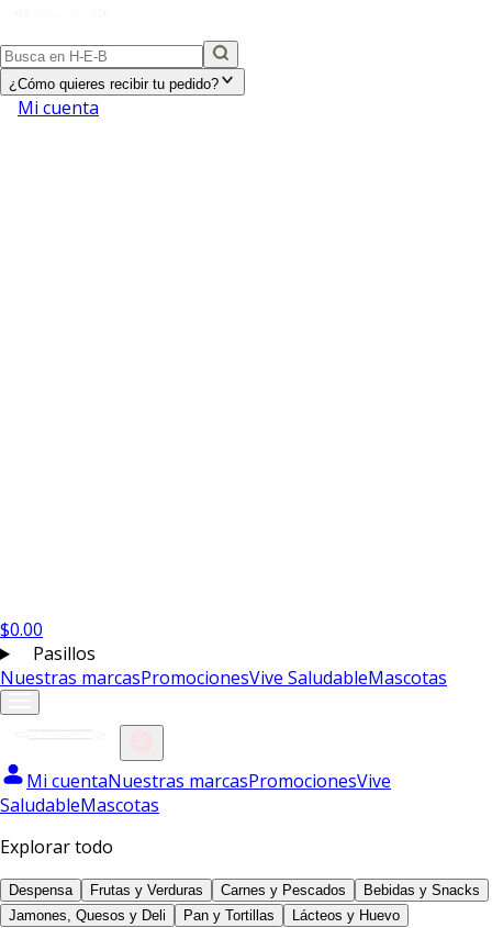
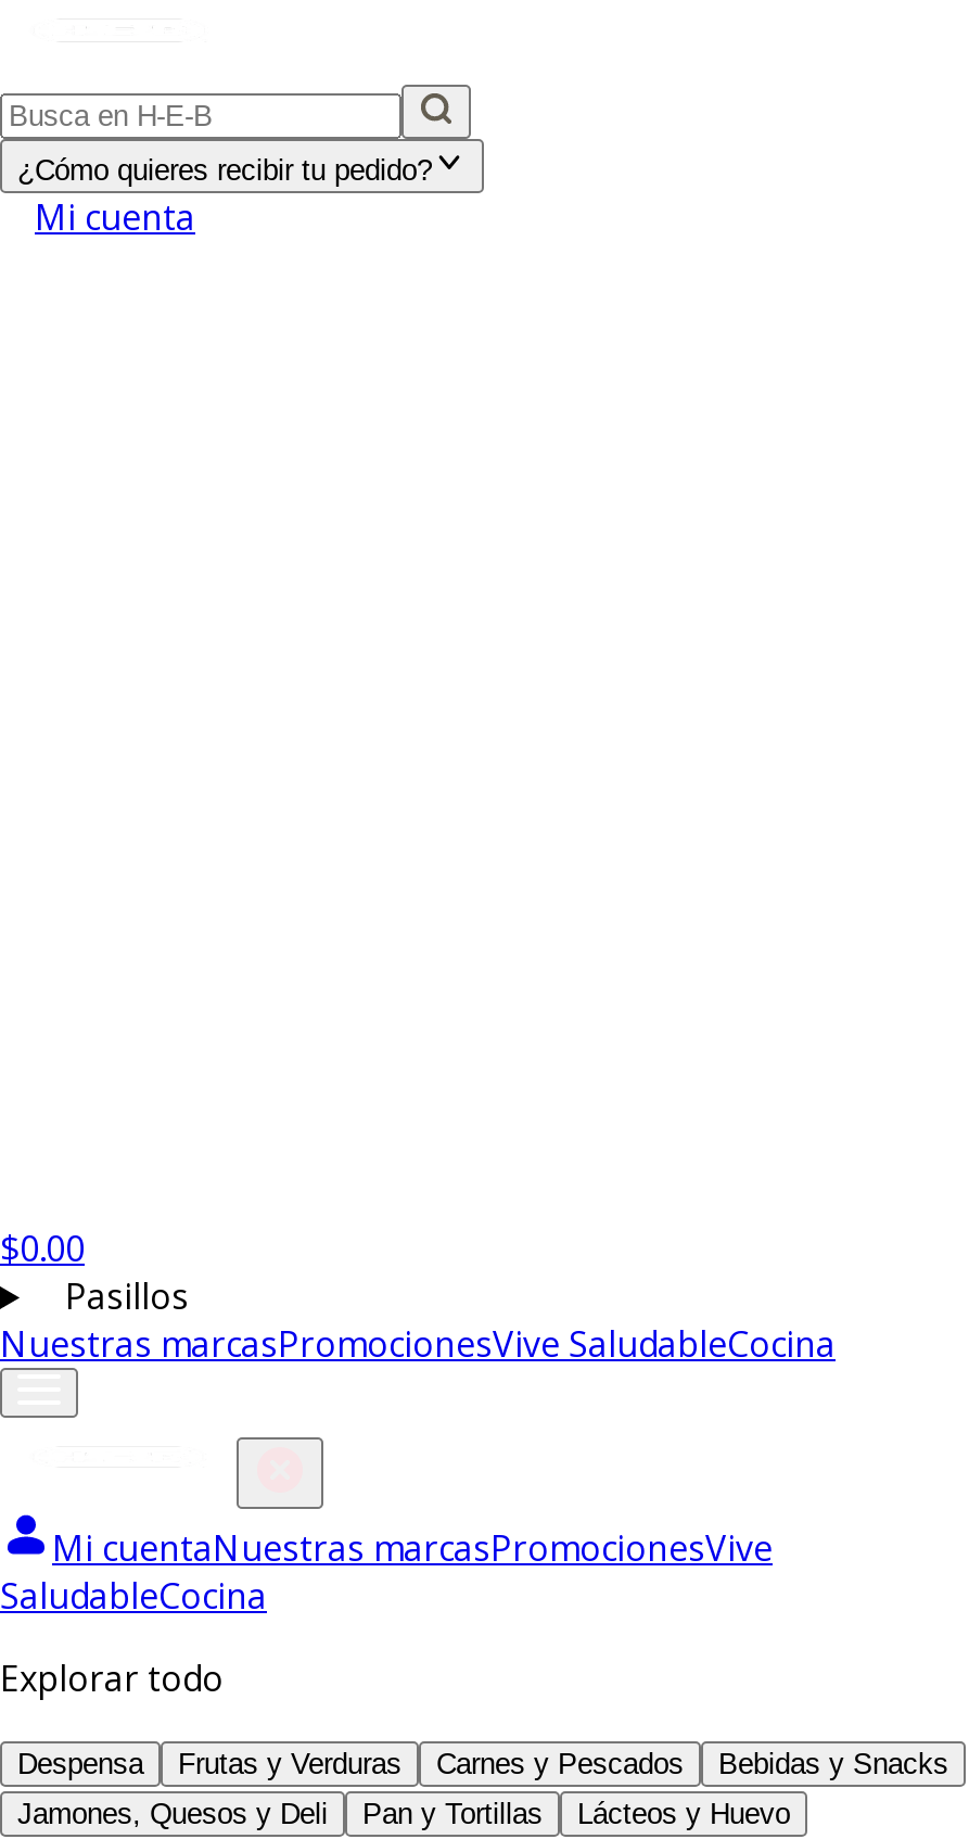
- Nuestras marcasPromocionesVive SaludableMascotas
+ Nuestras marcasPromocionesVive SaludableCocina

- SaludableMascotas
+ SaludableCocina
